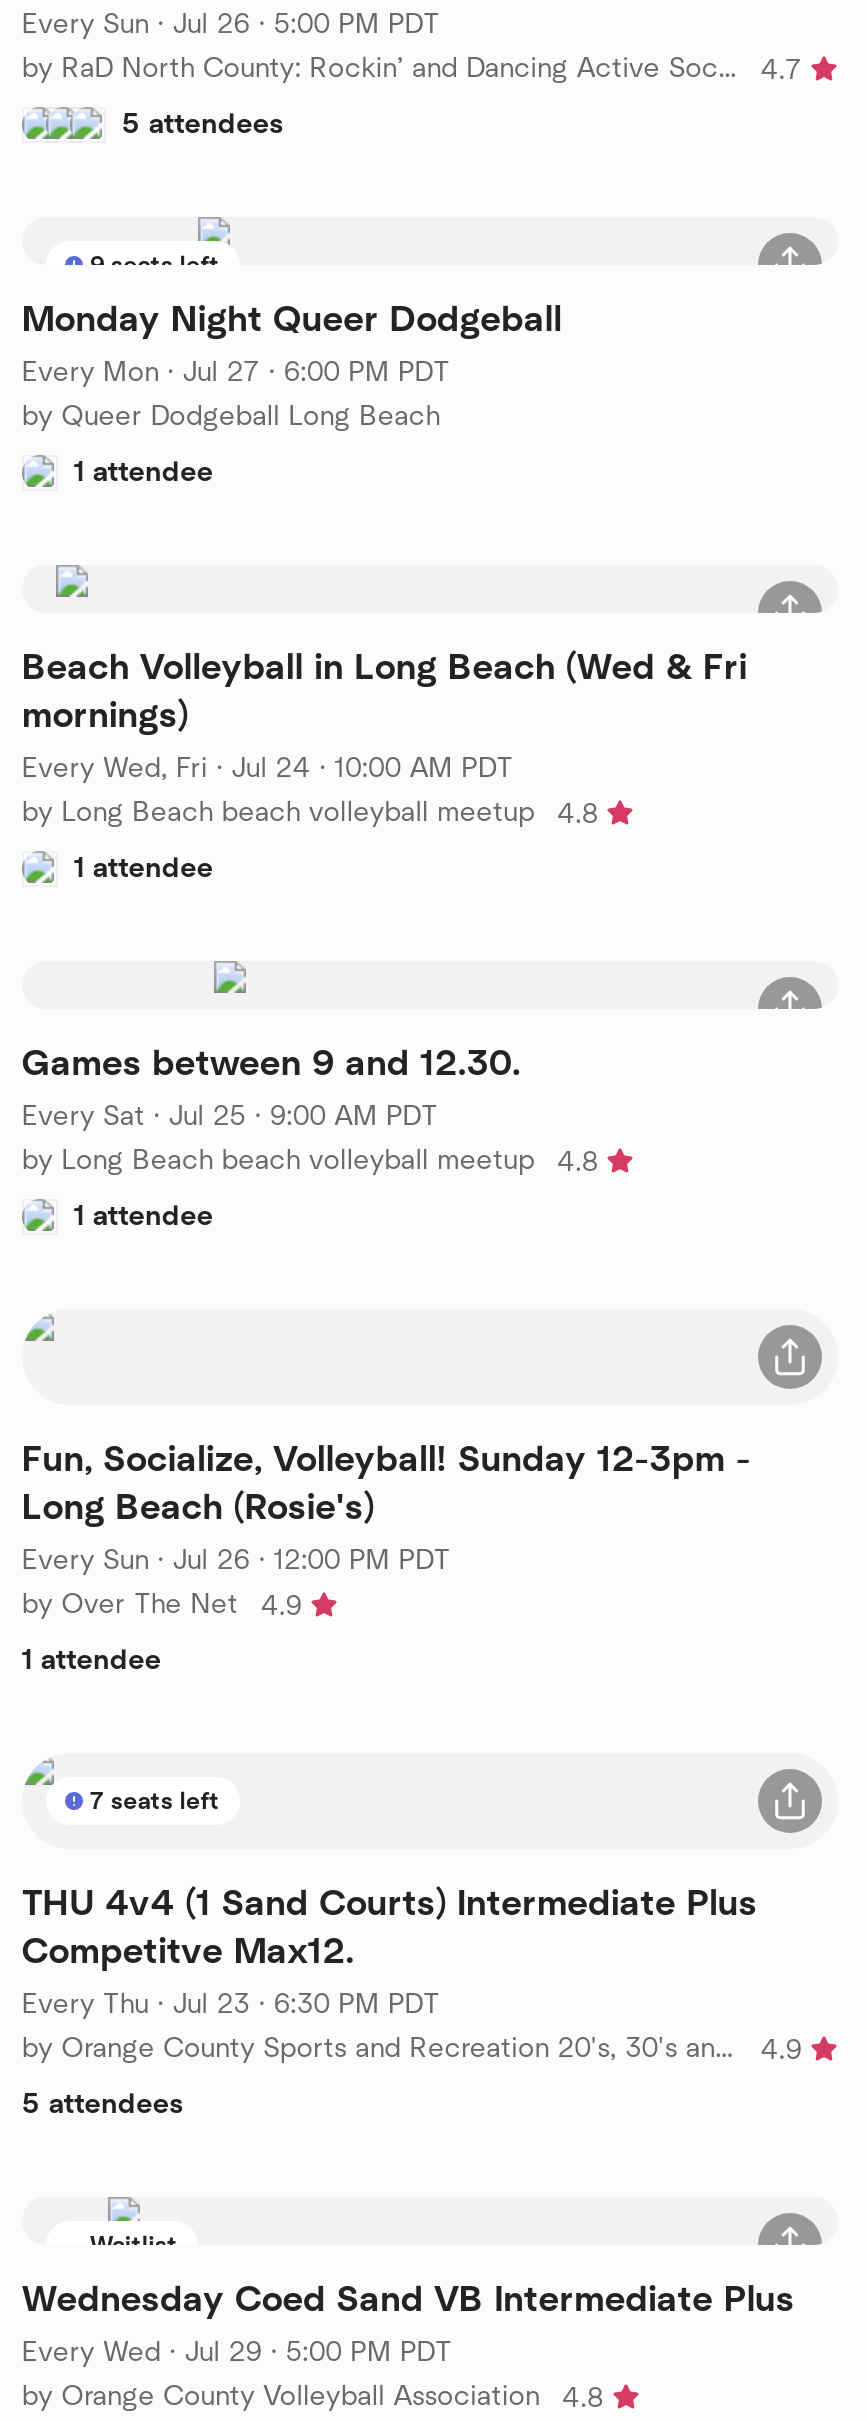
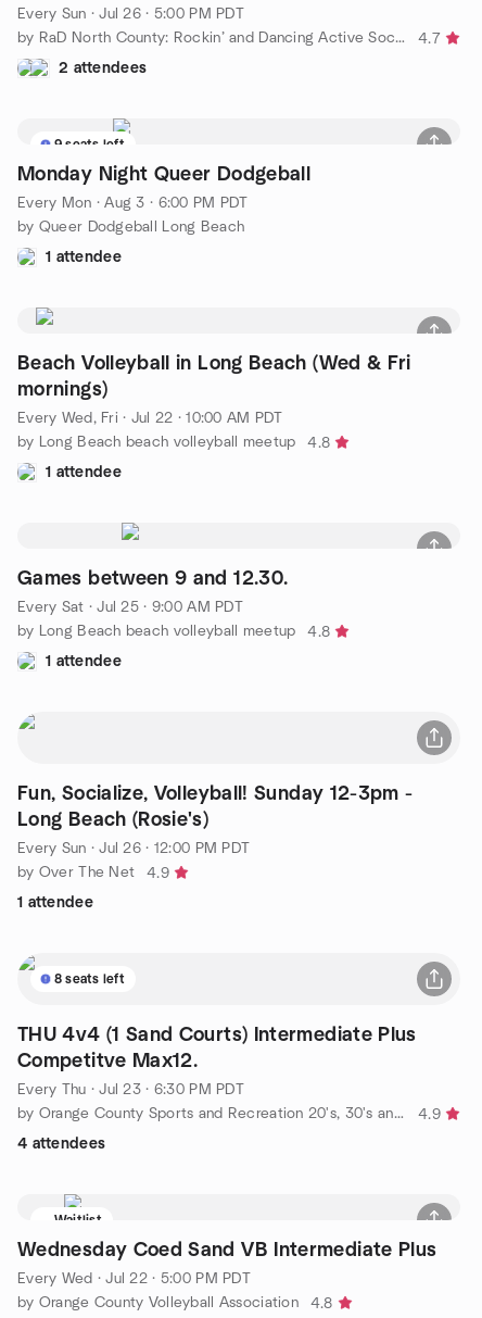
- 5 attendees
+ 2 attendees

- Every Mon · Jul 27 · 6:00 PM PDT
+ Every Mon · Aug 3 · 6:00 PM PDT

- Every Wed, Fri · Jul 24 · 10:00 AM PDT
+ Every Wed, Fri · Jul 22 · 10:00 AM PDT

- 7 seats left
+ 8 seats left

- 5 attendees
+ 4 attendees

- Every Wed · Jul 29 · 5:00 PM PDT
+ Every Wed · Jul 22 · 5:00 PM PDT
